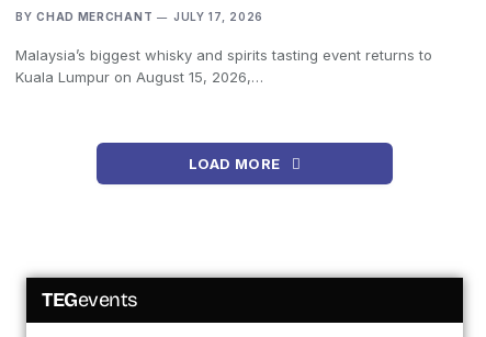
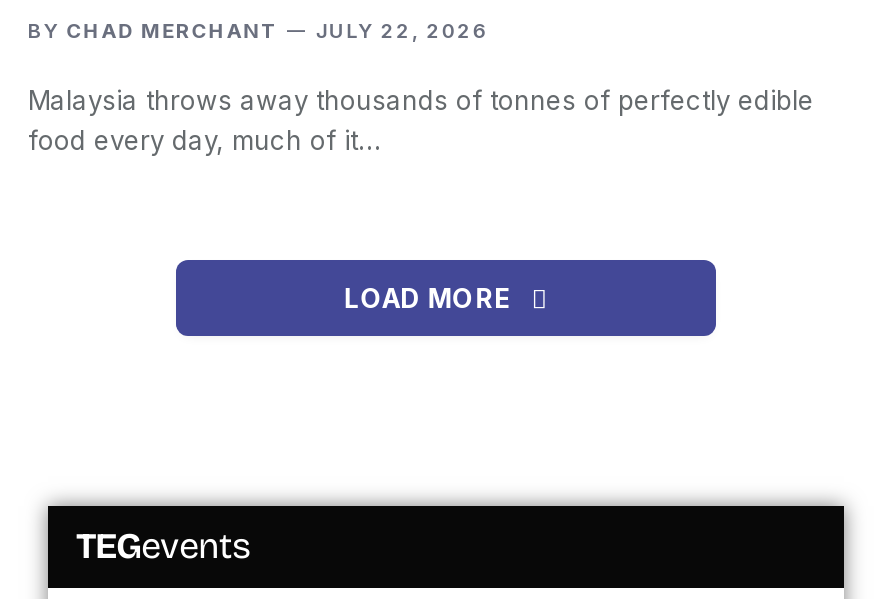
- BY CHAD MERCHANT JULY 17, 2026
+ BY CHAD MERCHANT JULY 22, 2026

- Malaysia’s biggest whisky and spirits tasting event returns to
- Kuala Lumpur on August 15, 2026,…
+ Malaysia throws away thousands of tonnes of perfectly edible
+ food every day, much of it…
